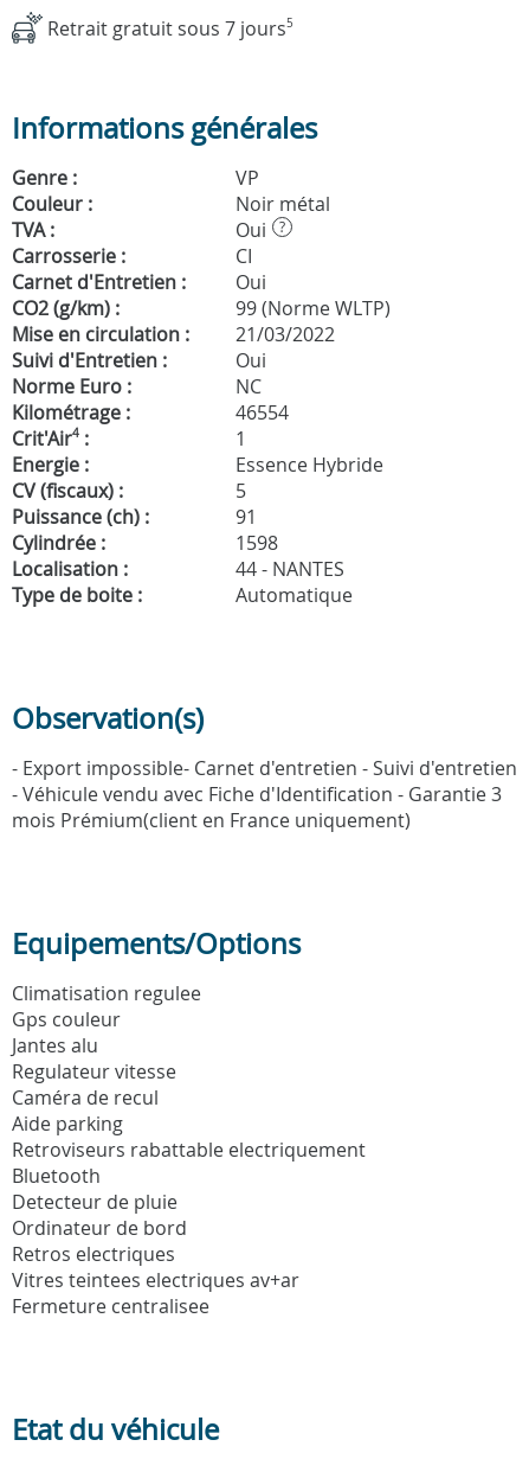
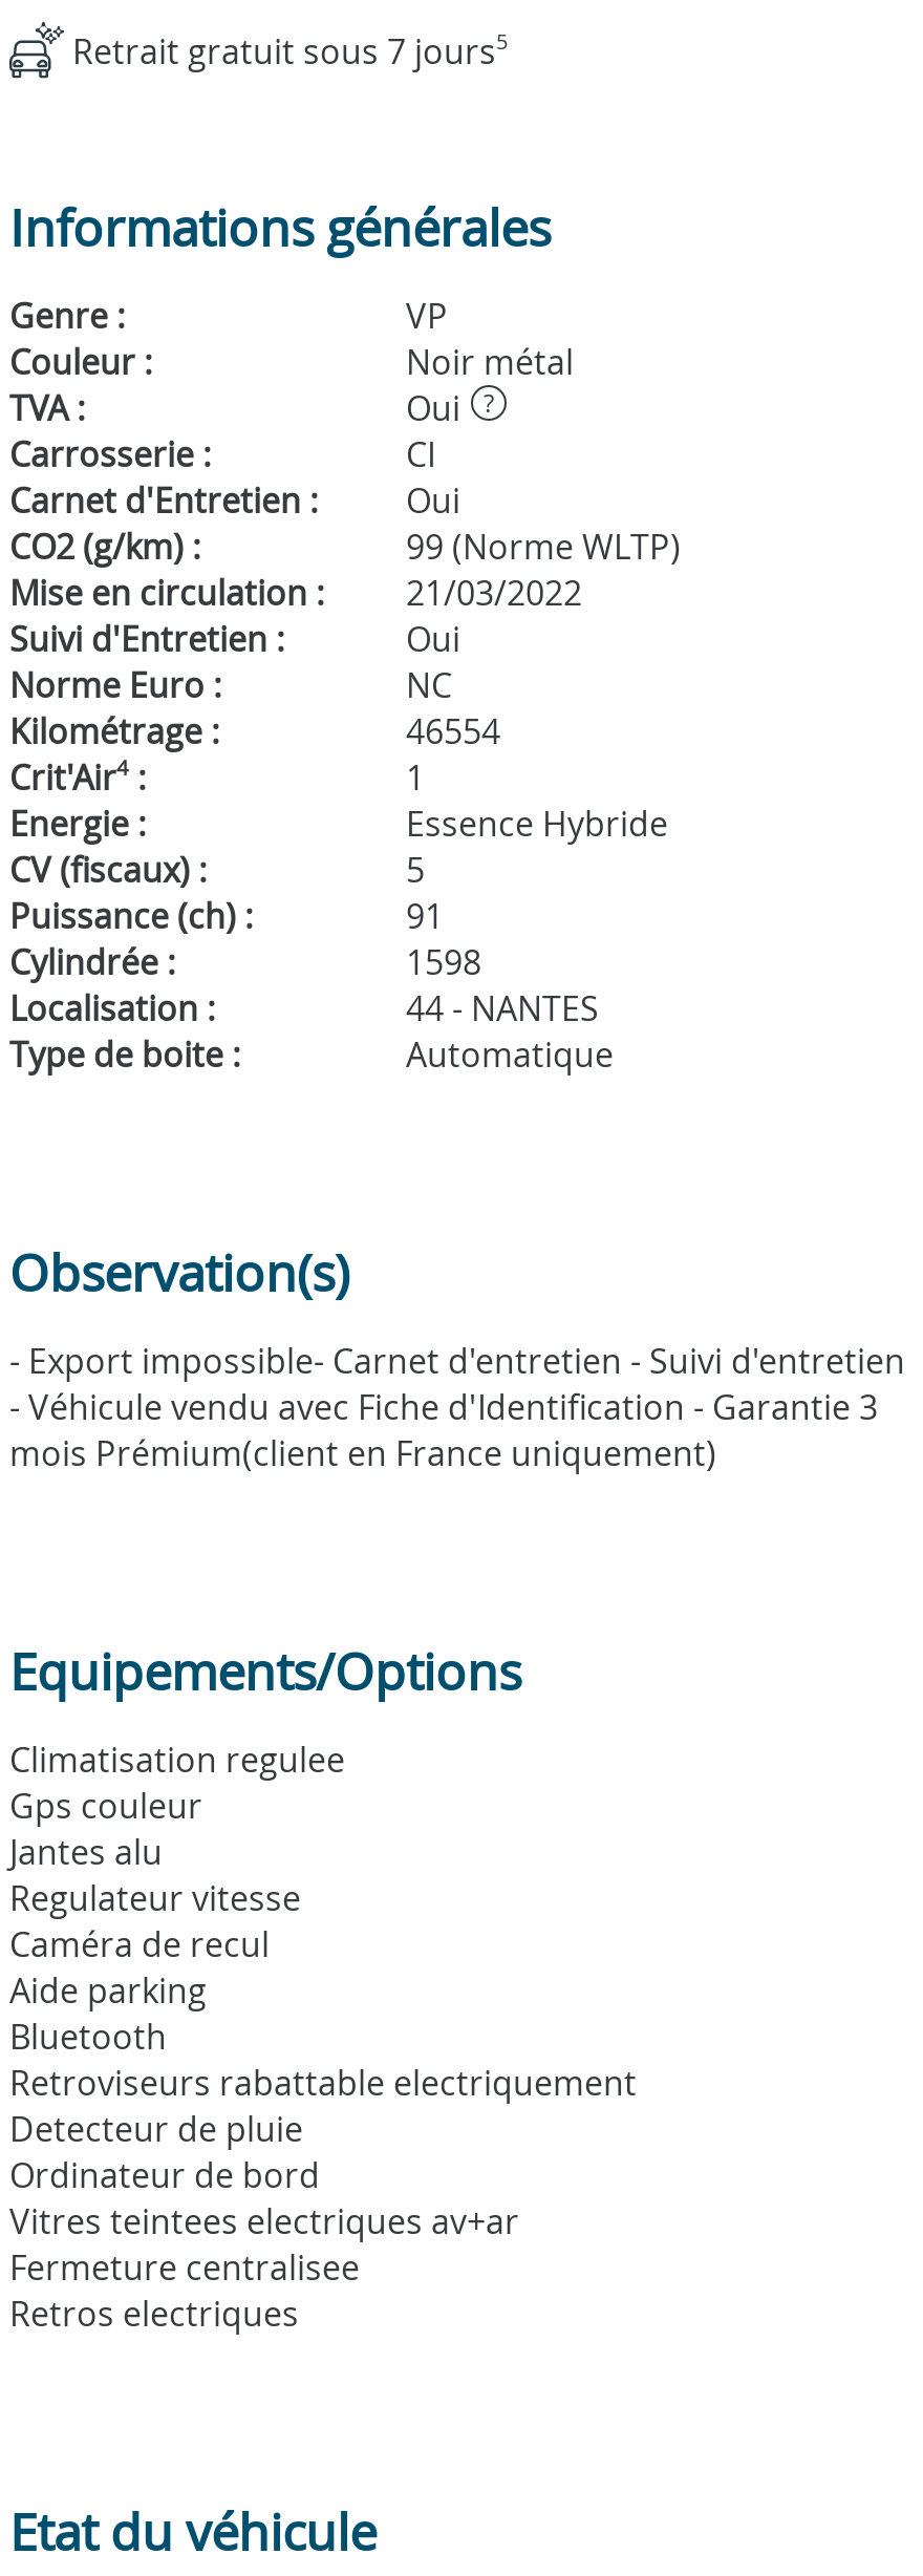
moved down: Retroviseurs rabattable electriquement

moved up: Bluetooth

moved down: Retros electriques

moved up: Vitres teintees electriques av+ar | Fermeture centralisee
